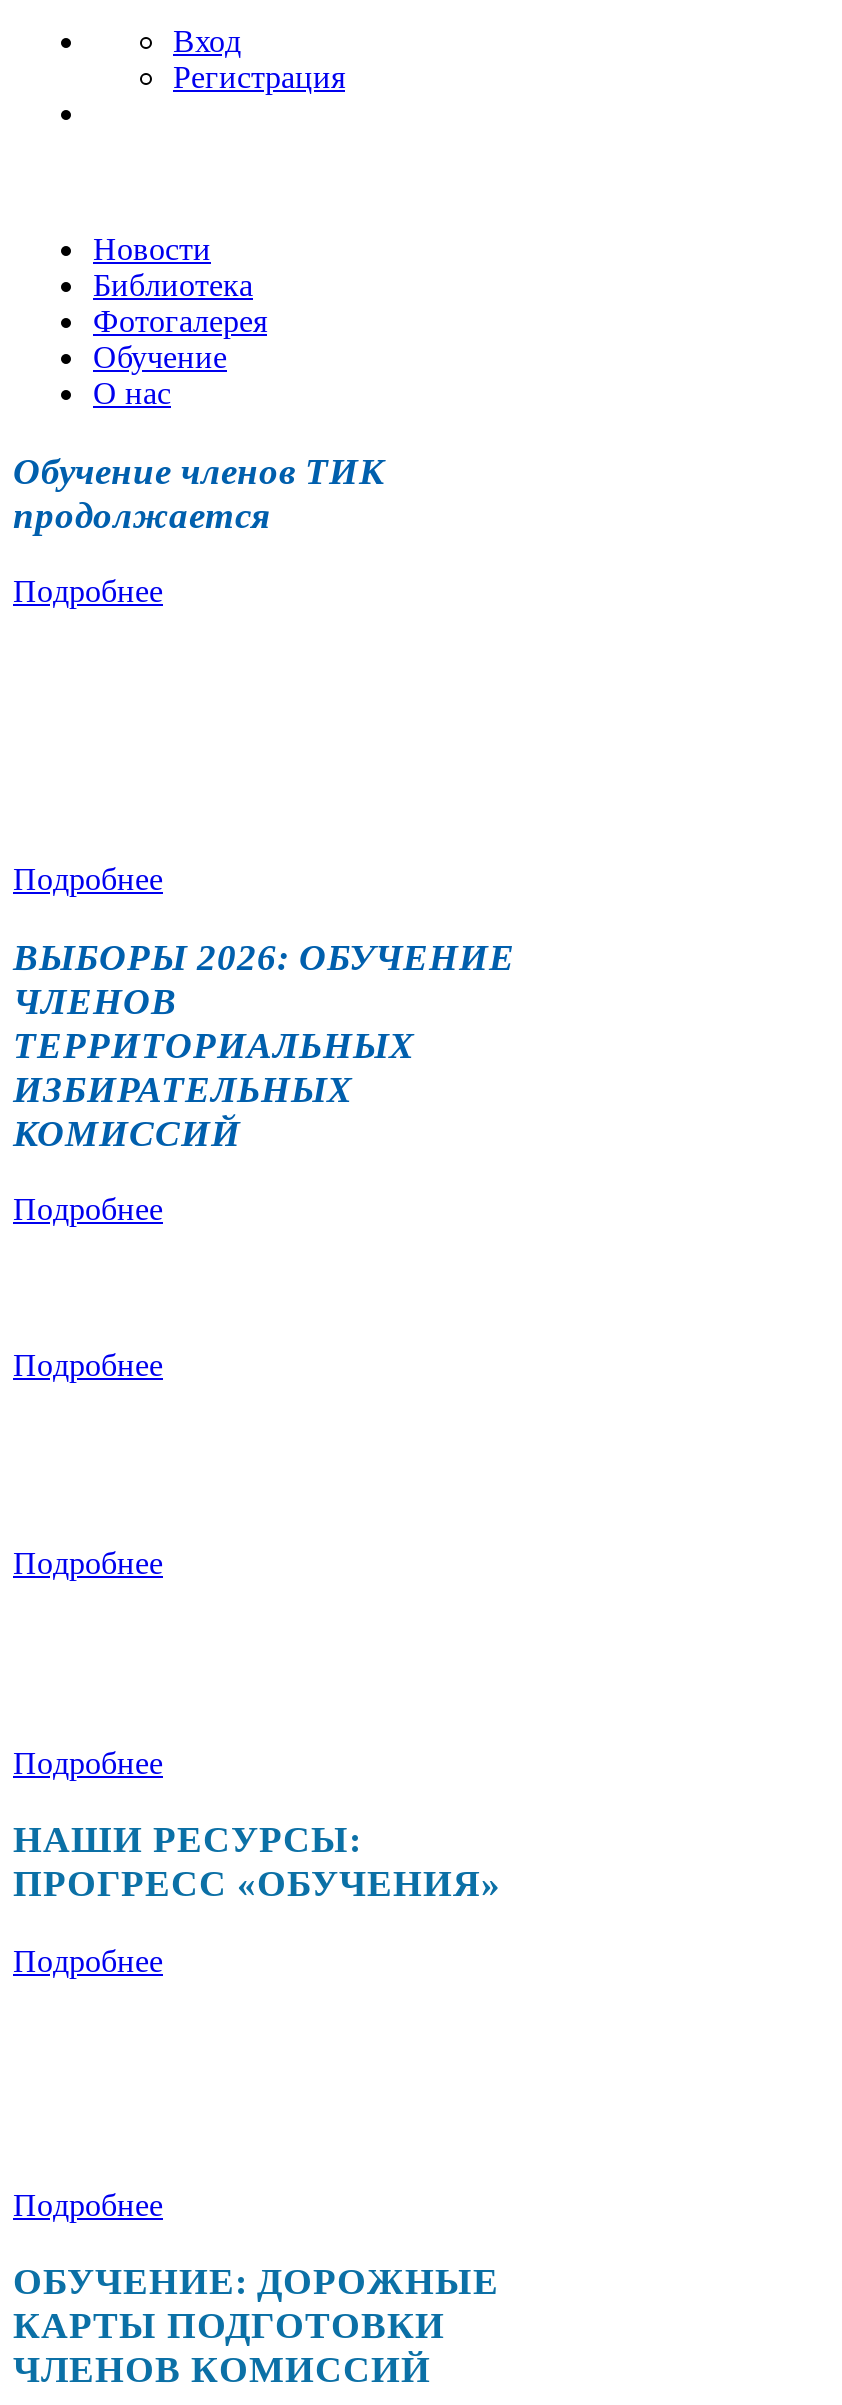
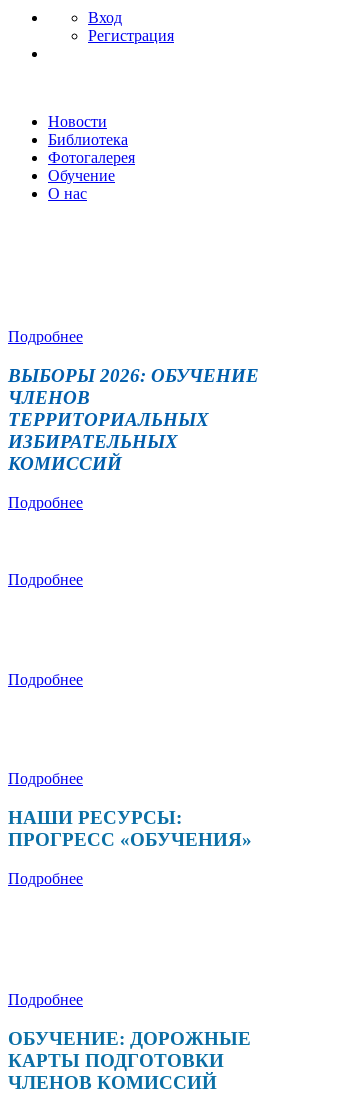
- Обучение членов ТИК
- продолжается
- Подробнее
